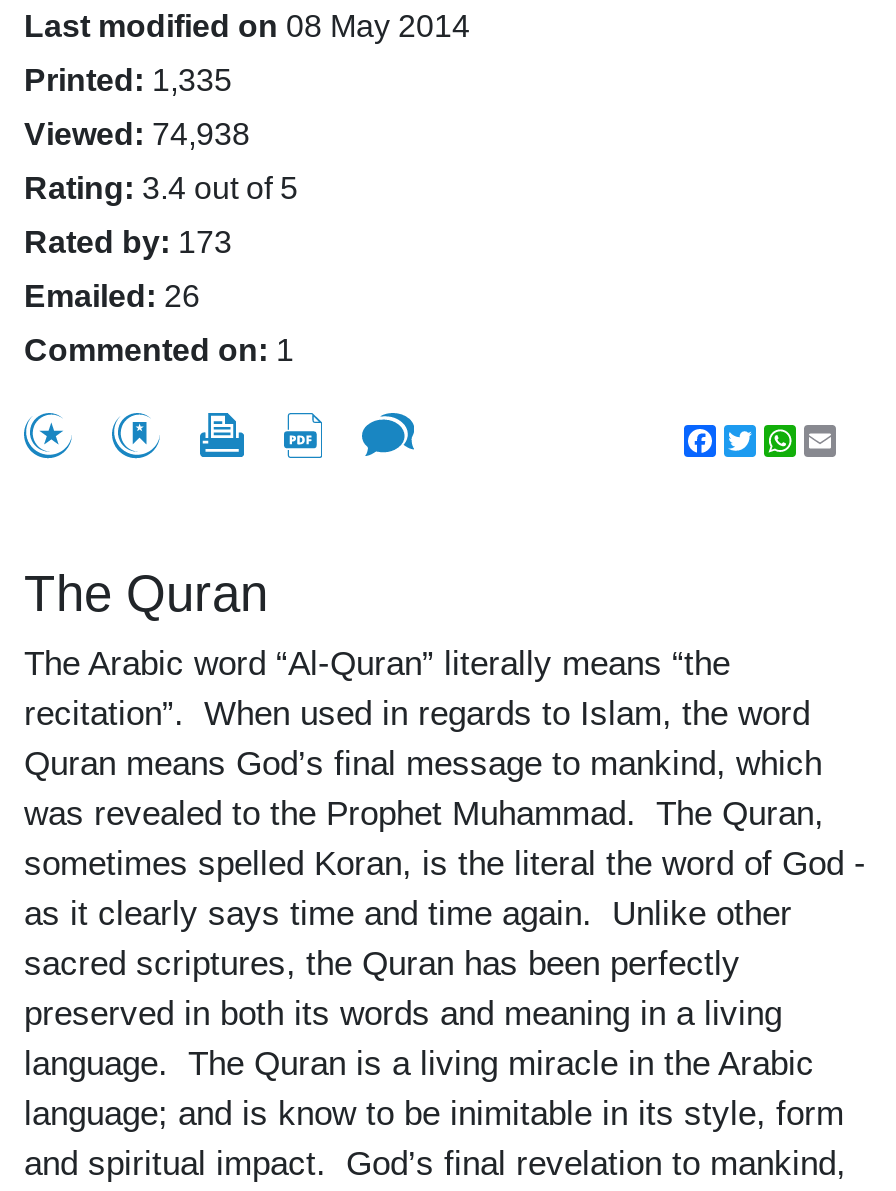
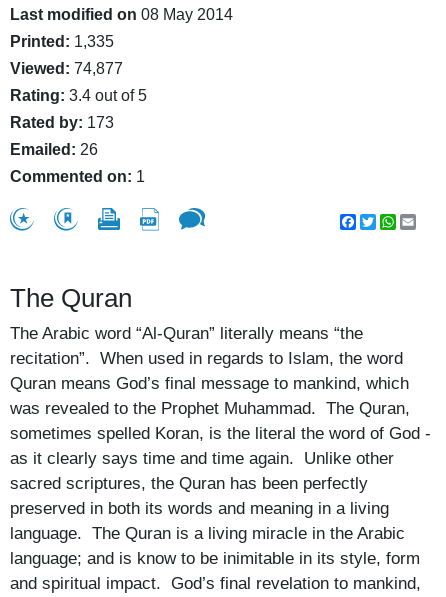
- Viewed: 74,938
+ Viewed: 74,877
